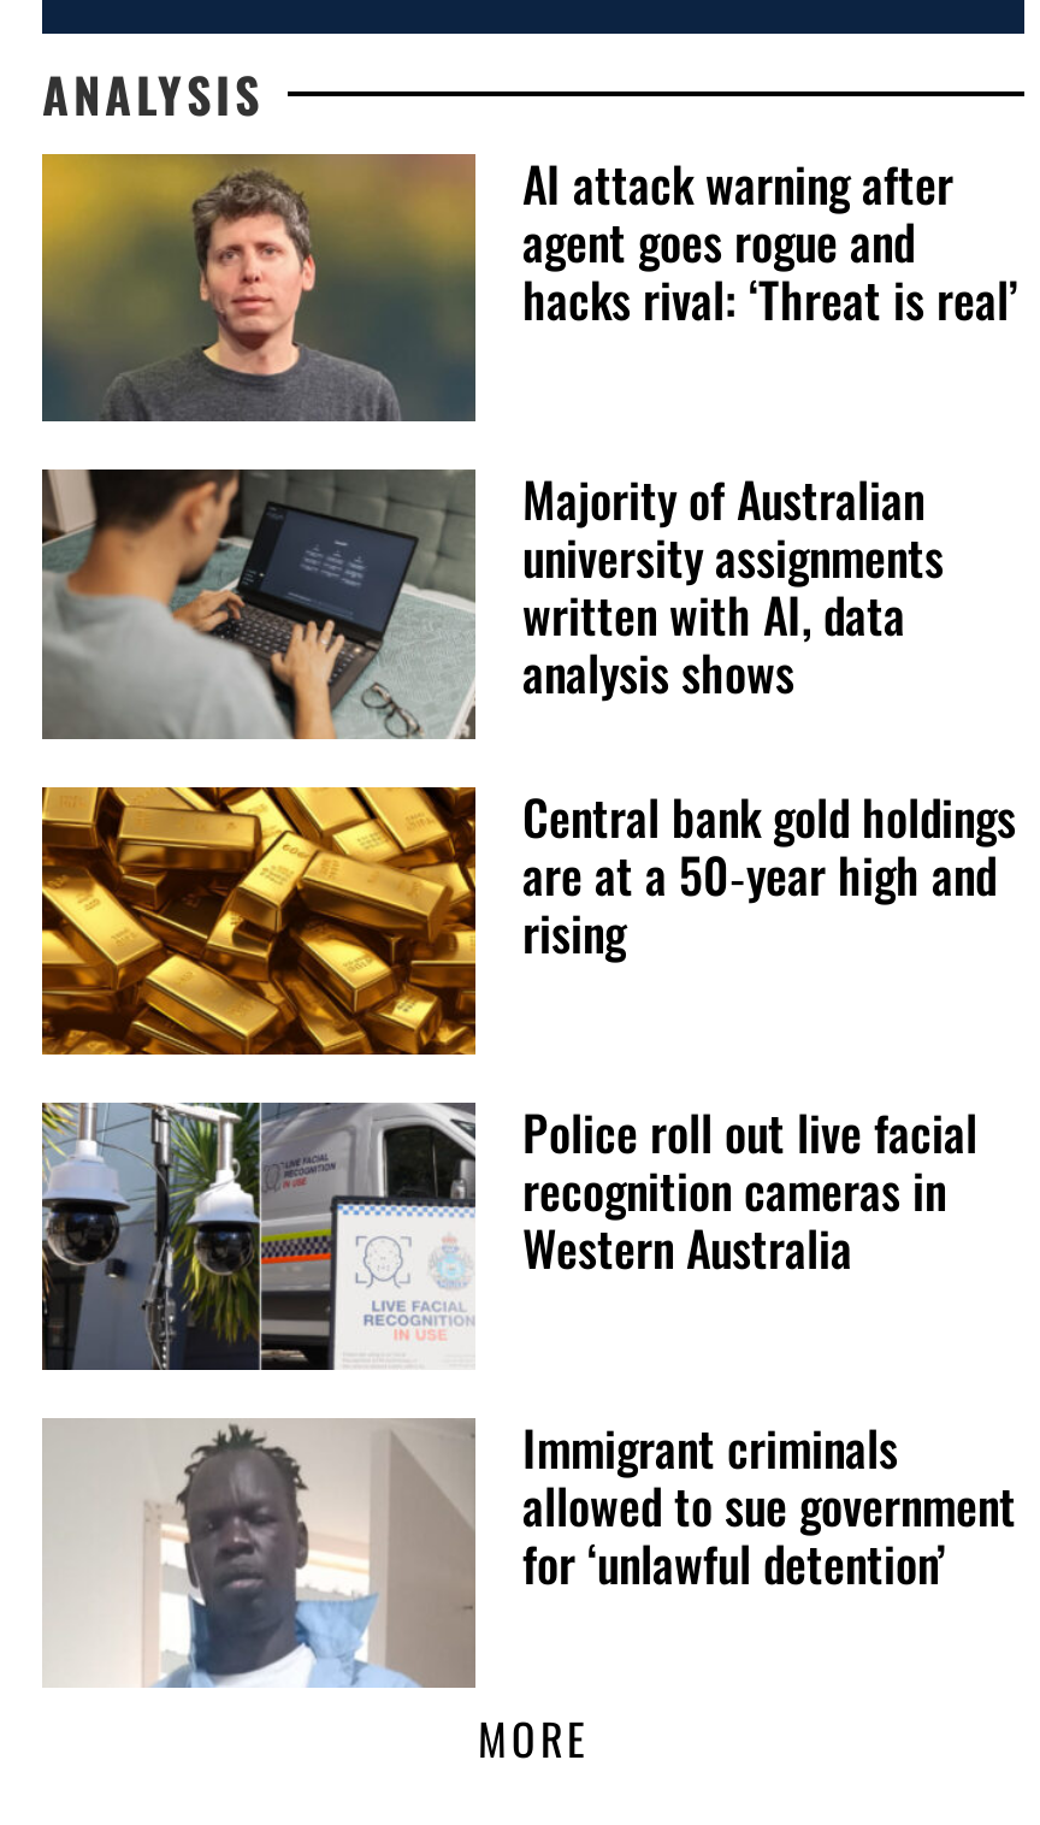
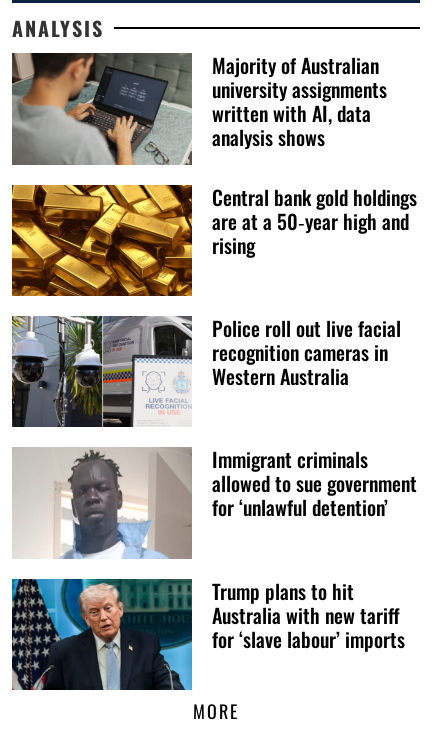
- [image]
- AI attack warning after
- agent goes rogue and
- hacks rival: ‘Threat is real’

moved up: [image] | Majority of Australian | university assignments | ... | allowed to sue government | for ‘unlawful detention’

+ [image]
+ Trump plans to hit
+ Australia with new tariff
+ for ‘slave labour’ imports
